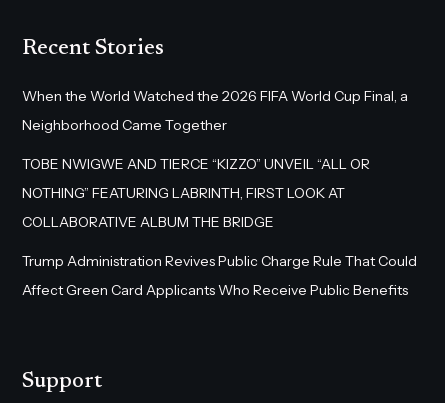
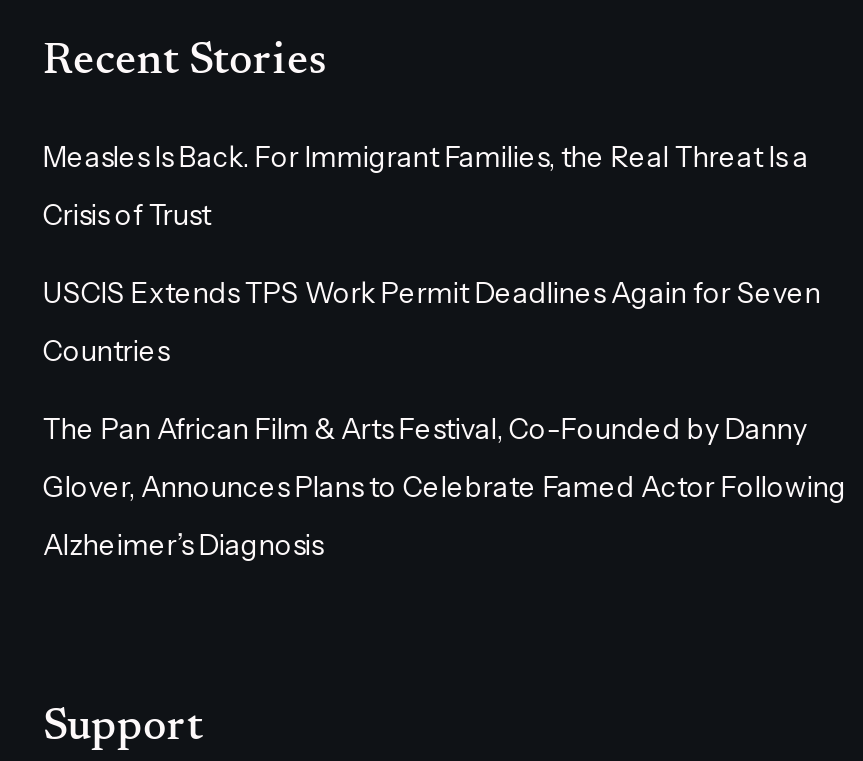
- When the World Watched the 2026 FIFA World Cup Final, a
+ Measles Is Back. For Immigrant Families, the Real Threat Is a

- Neighborhood Came Together
+ Crisis of Trust

- TOBE NWIGWE AND TIERCE “KIZZO” UNVEIL “ALL OR
+ USCIS Extends TPS Work Permit Deadlines Again for Seven

- NOTHING” FEATURING LABRINTH, FIRST LOOK AT
+ Countries

- COLLABORATIVE ALBUM THE BRIDGE
+ The Pan African Film & Arts Festival, Co-Founded by Danny

- Trump Administration Revives Public Charge Rule That Could
+ Glover, Announces Plans to Celebrate Famed Actor Following

- Affect Green Card Applicants Who Receive Public Benefits
+ Alzheimer’s Diagnosis
